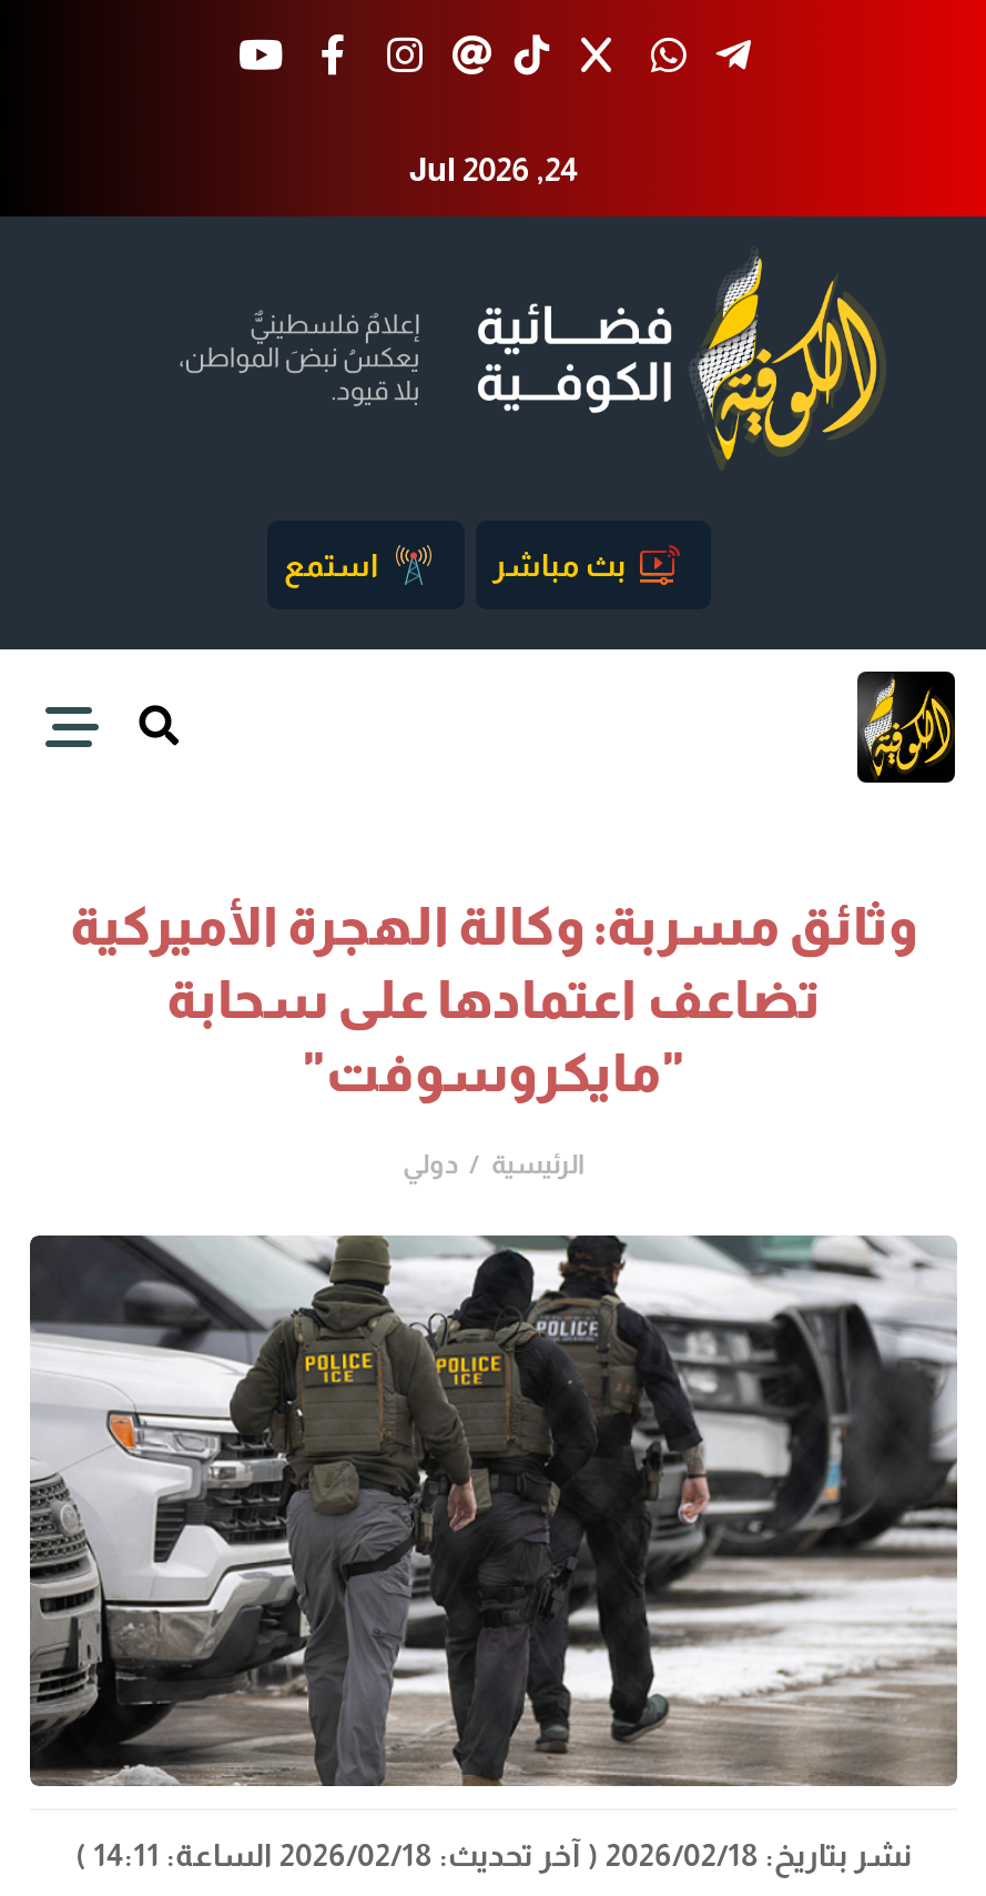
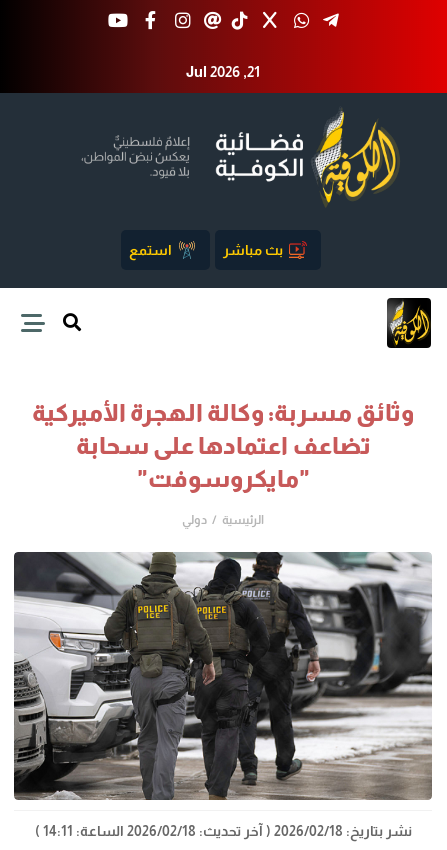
- Jul 2026 ,24
+ Jul 2026 ,21
